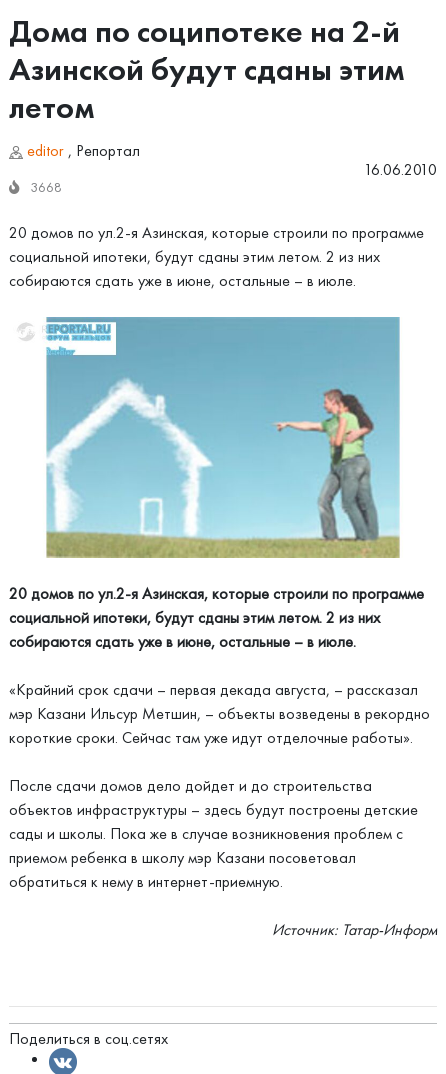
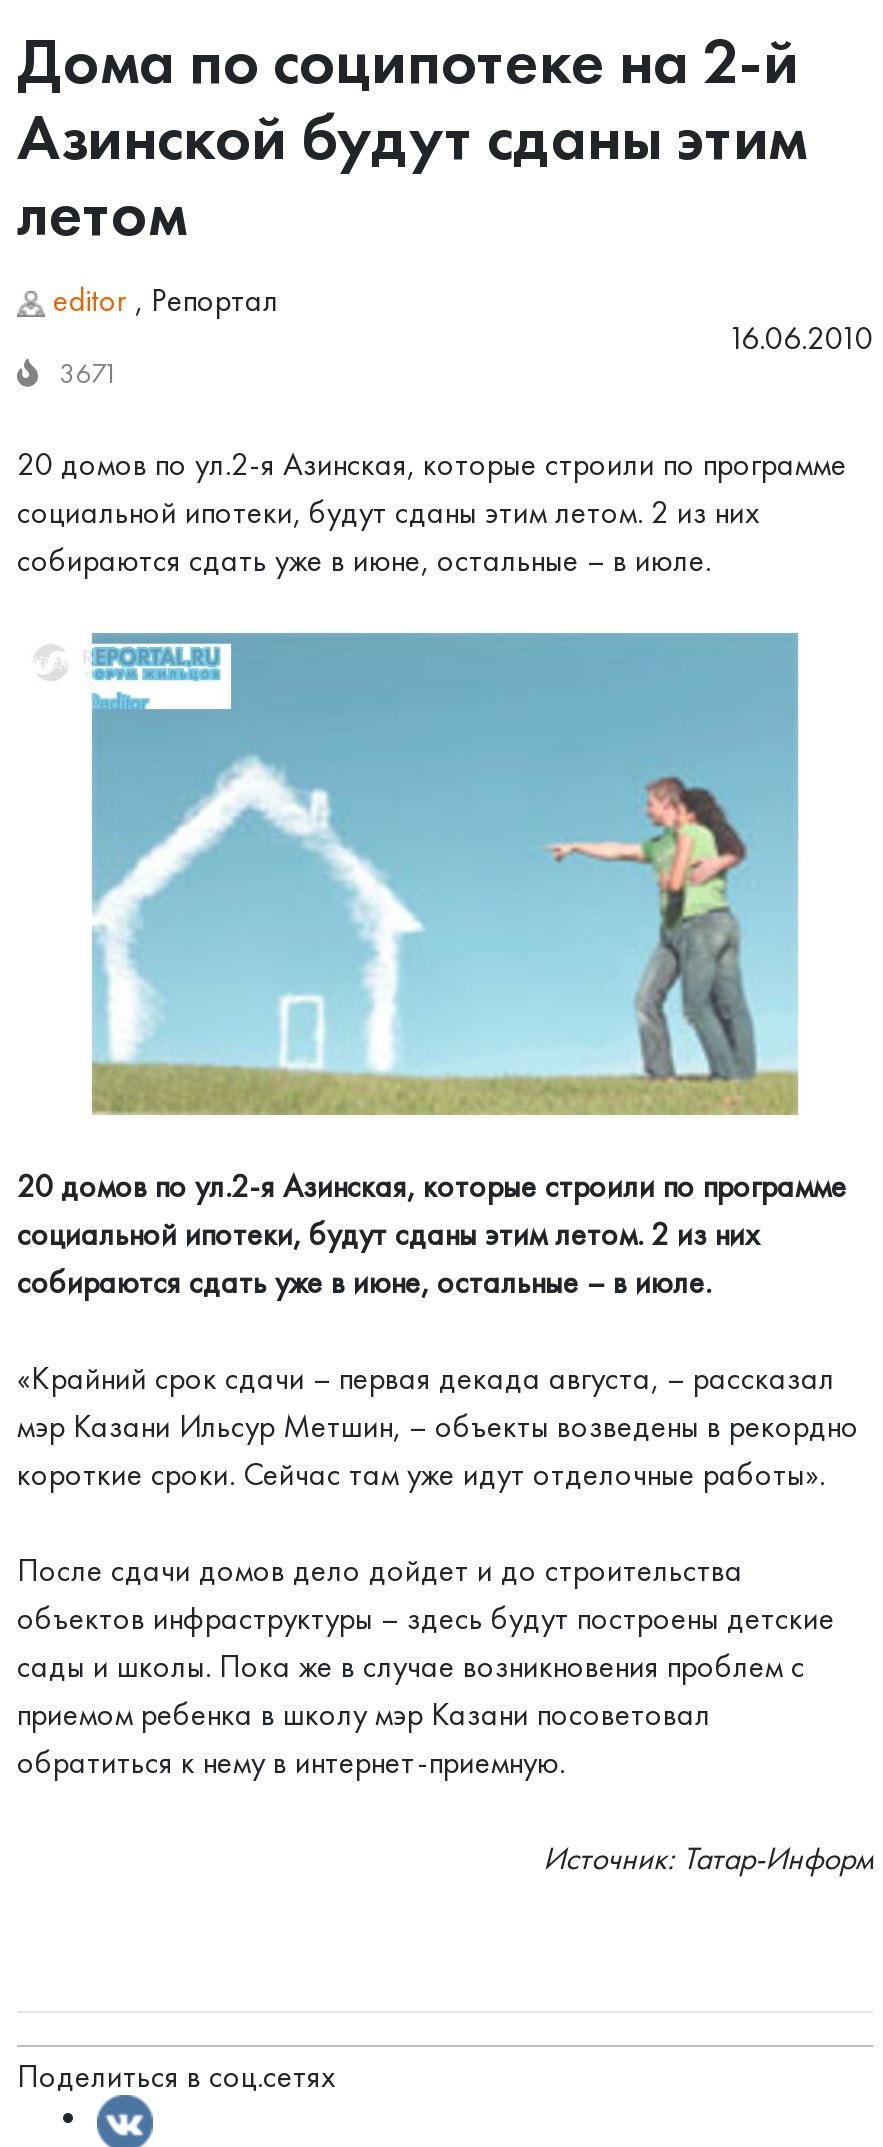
- 3668
+ 3671
